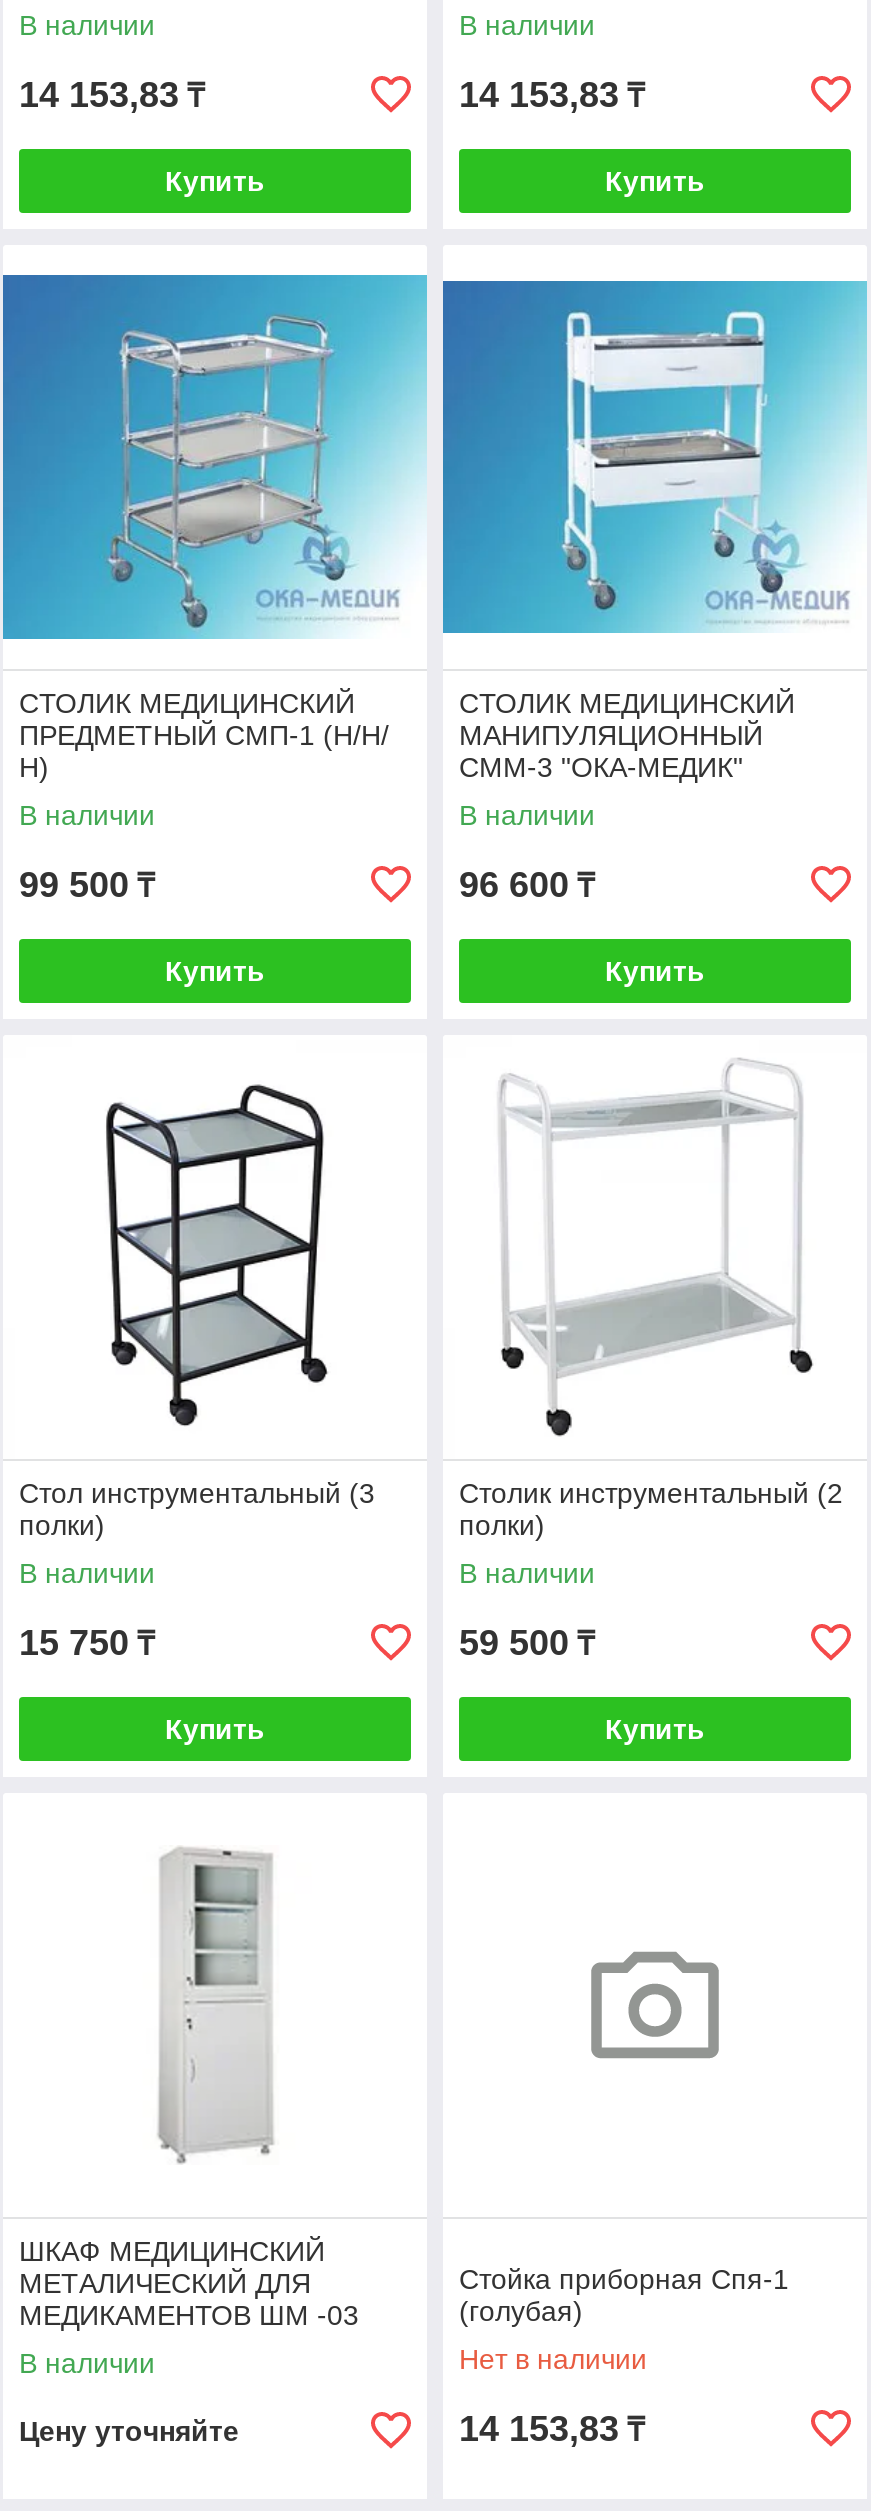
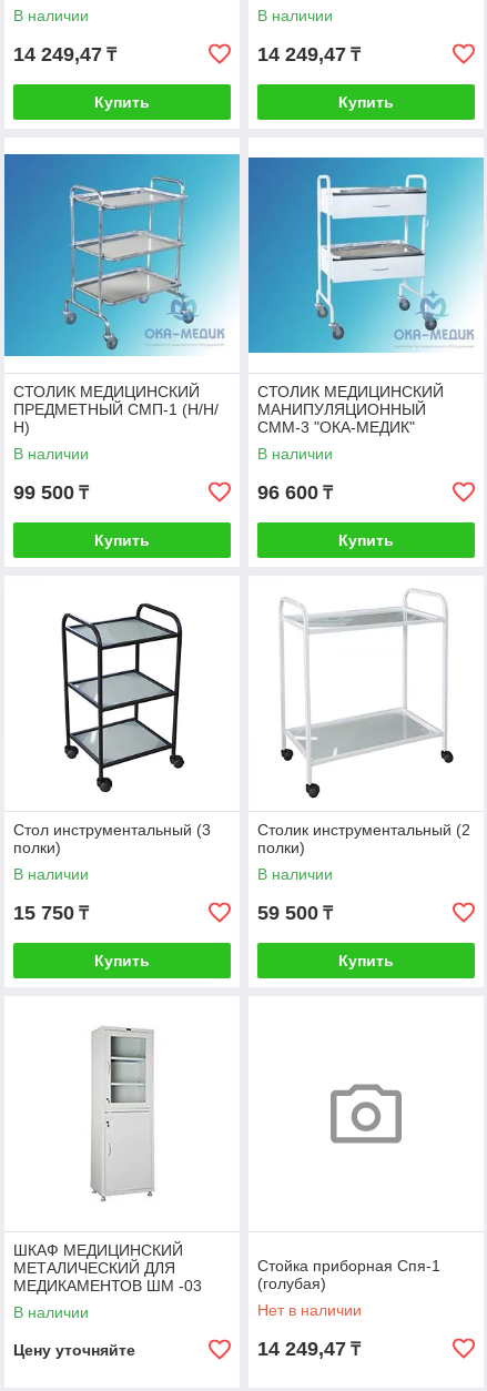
- 14 153,83 ₸
+ 14 249,47 ₸

- 14 153,83 ₸
+ 14 249,47 ₸

- 14 153,83 ₸
+ 14 249,47 ₸
